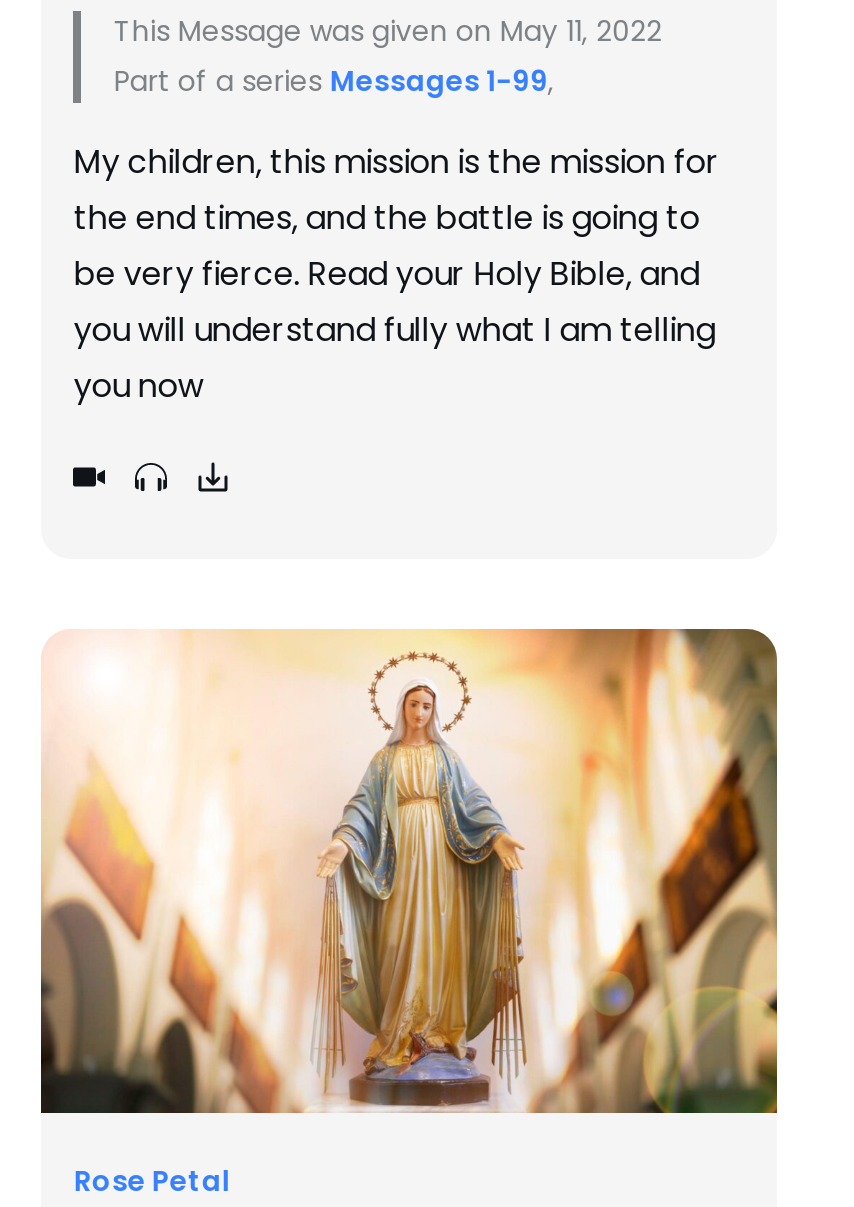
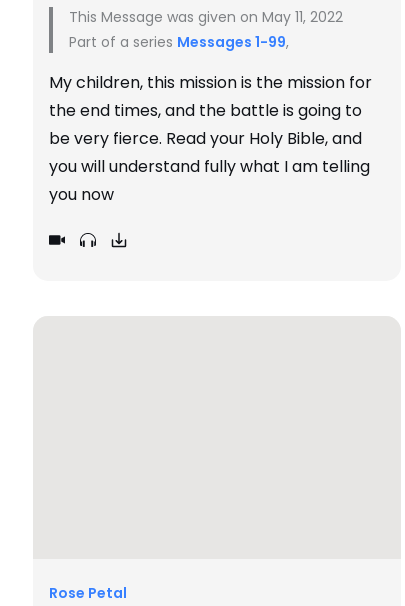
- [image]
